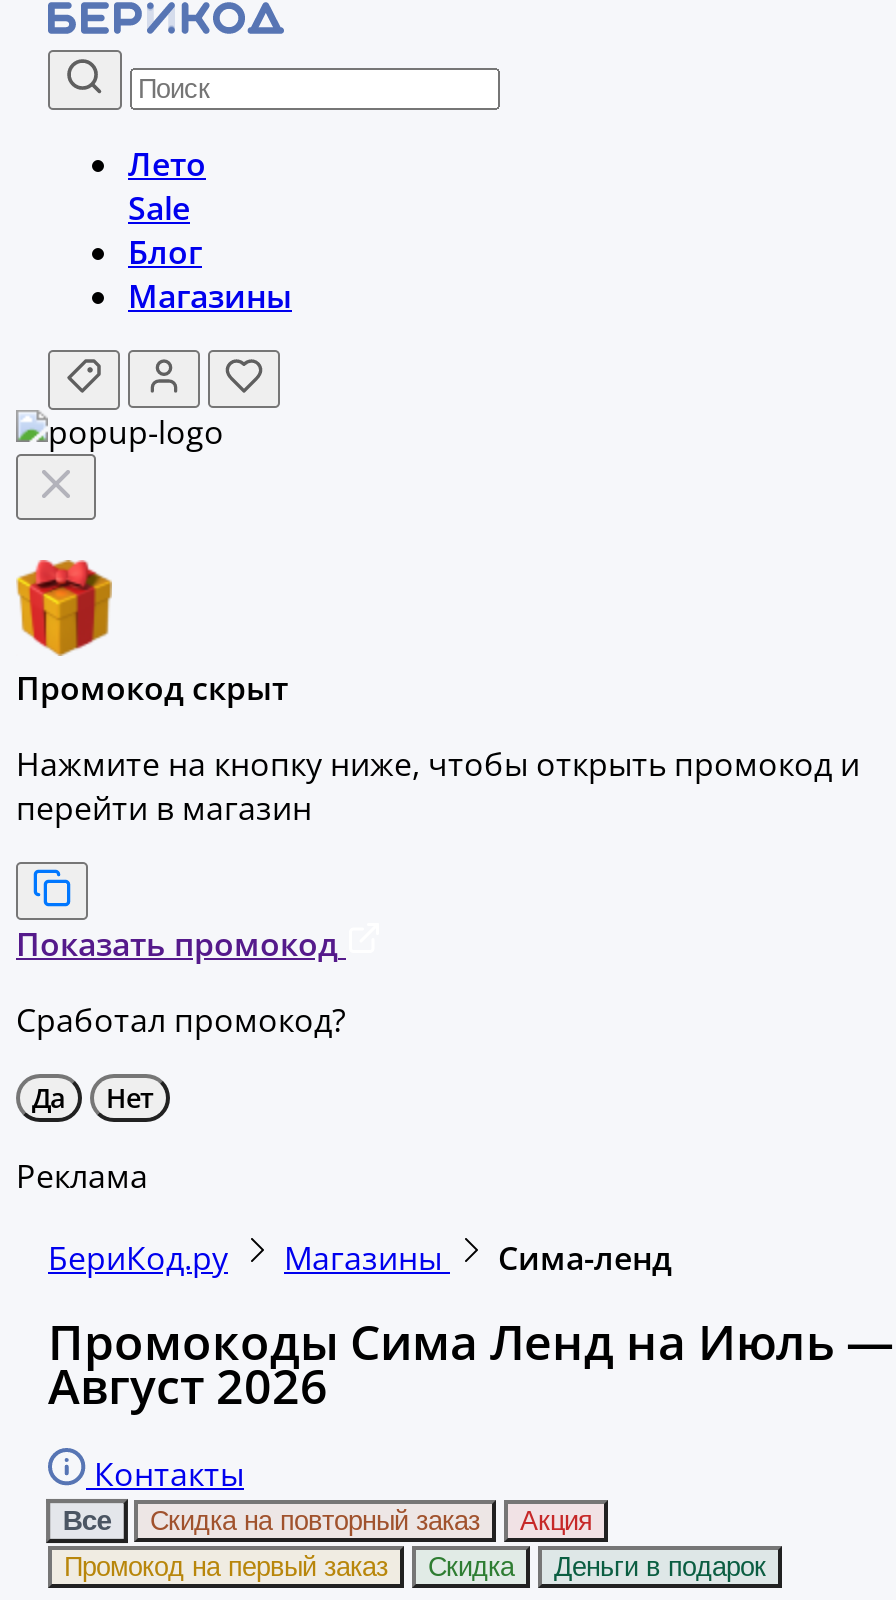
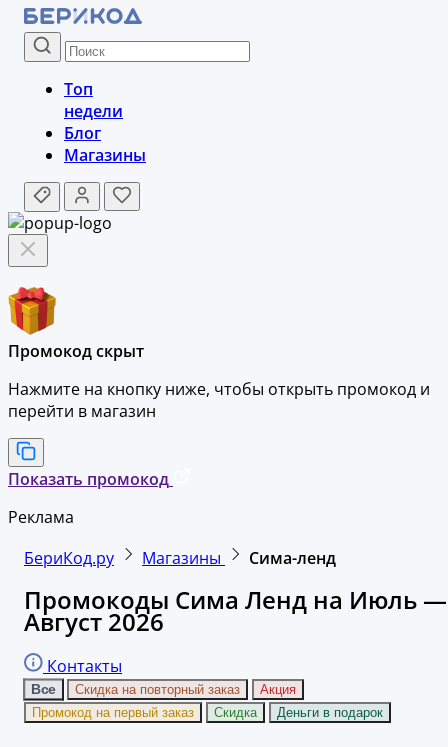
- Лето
- Sale
+ Топ
+ недели

- Сработал промокод?
- Да
- Нет
